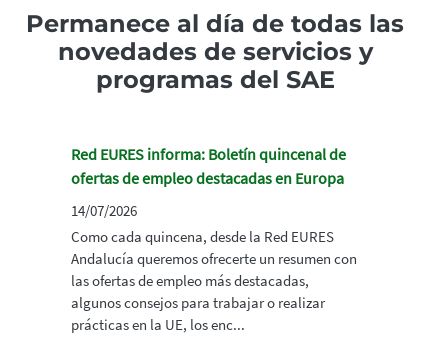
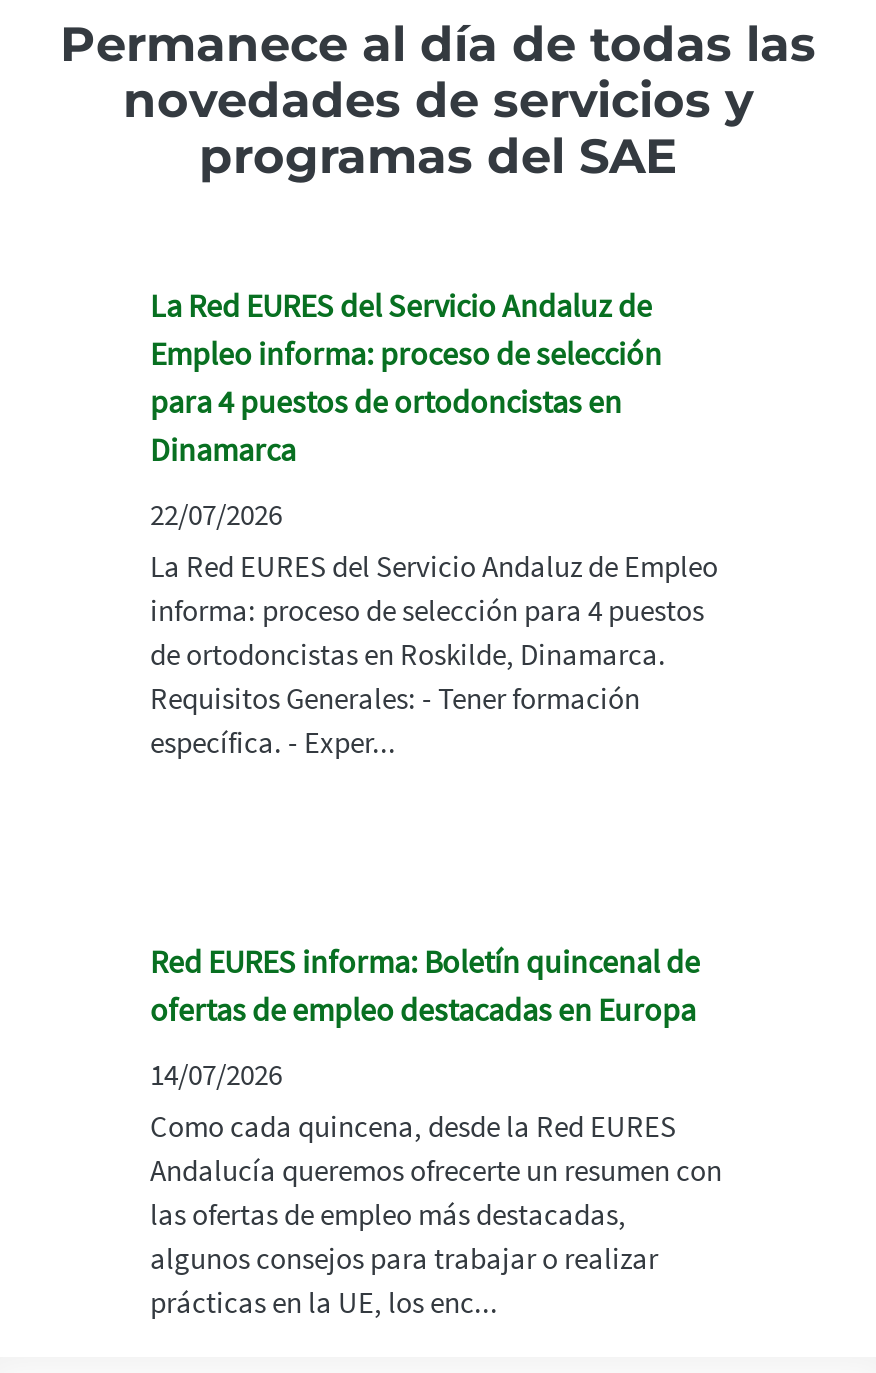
+ La Red EURES del Servicio Andaluz de
+ Empleo informa: proceso de selección
+ para 4 puestos de ortodoncistas en
+ Dinamarca
+ 22/07/2026
+ La Red EURES del Servicio Andaluz de Empleo
+ informa: proceso de selección para 4 puestos
+ de ortodoncistas en Roskilde, Dinamarca.
+ Requisitos Generales: - Tener formación
+ específica. - Exper...
